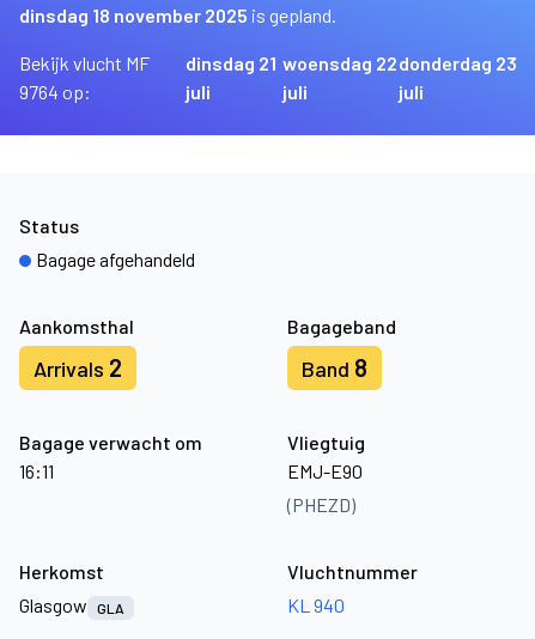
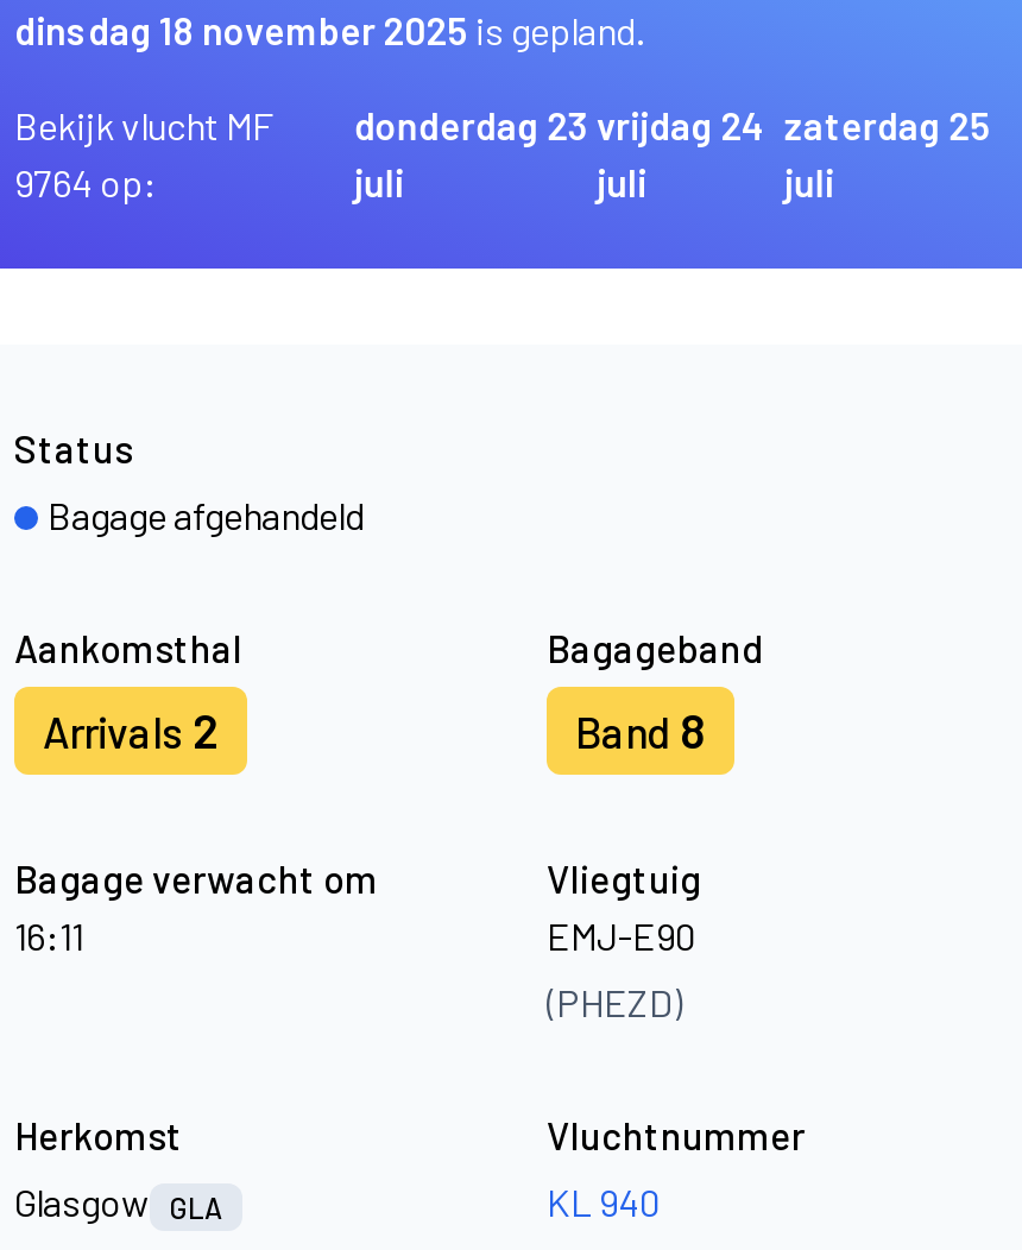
- dinsdag 21
+ donderdag 23

- woensdag 22
+ vrijdag 24

- donderdag 23
+ zaterdag 25
